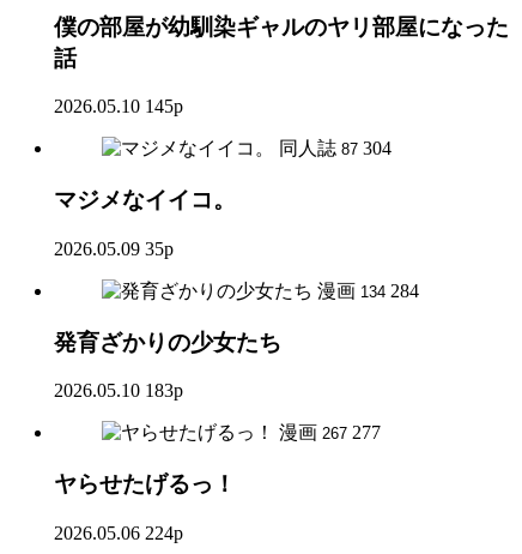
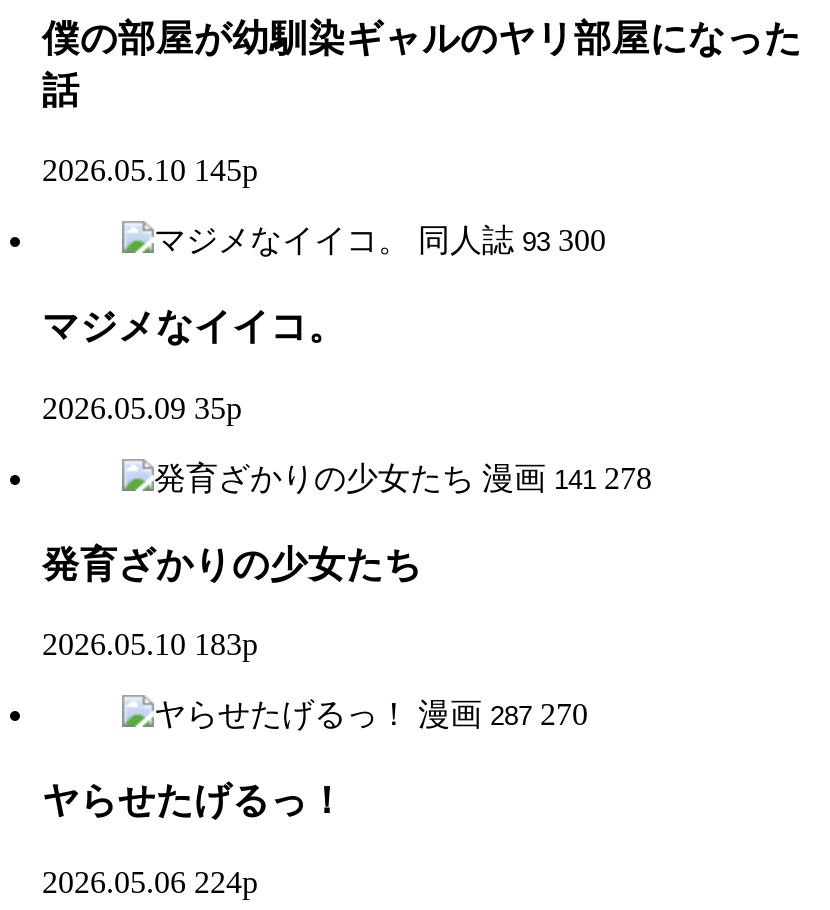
- 同人誌 87 304
+ 同人誌 93 300

- 漫画 134 284
+ 漫画 141 278

- 漫画 267 277
+ 漫画 287 270
